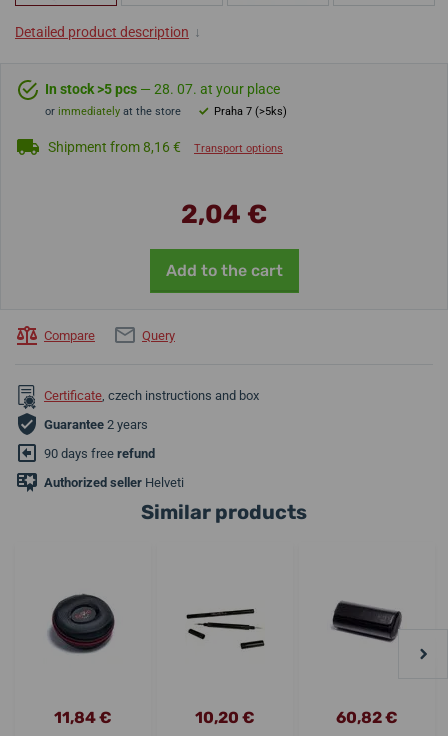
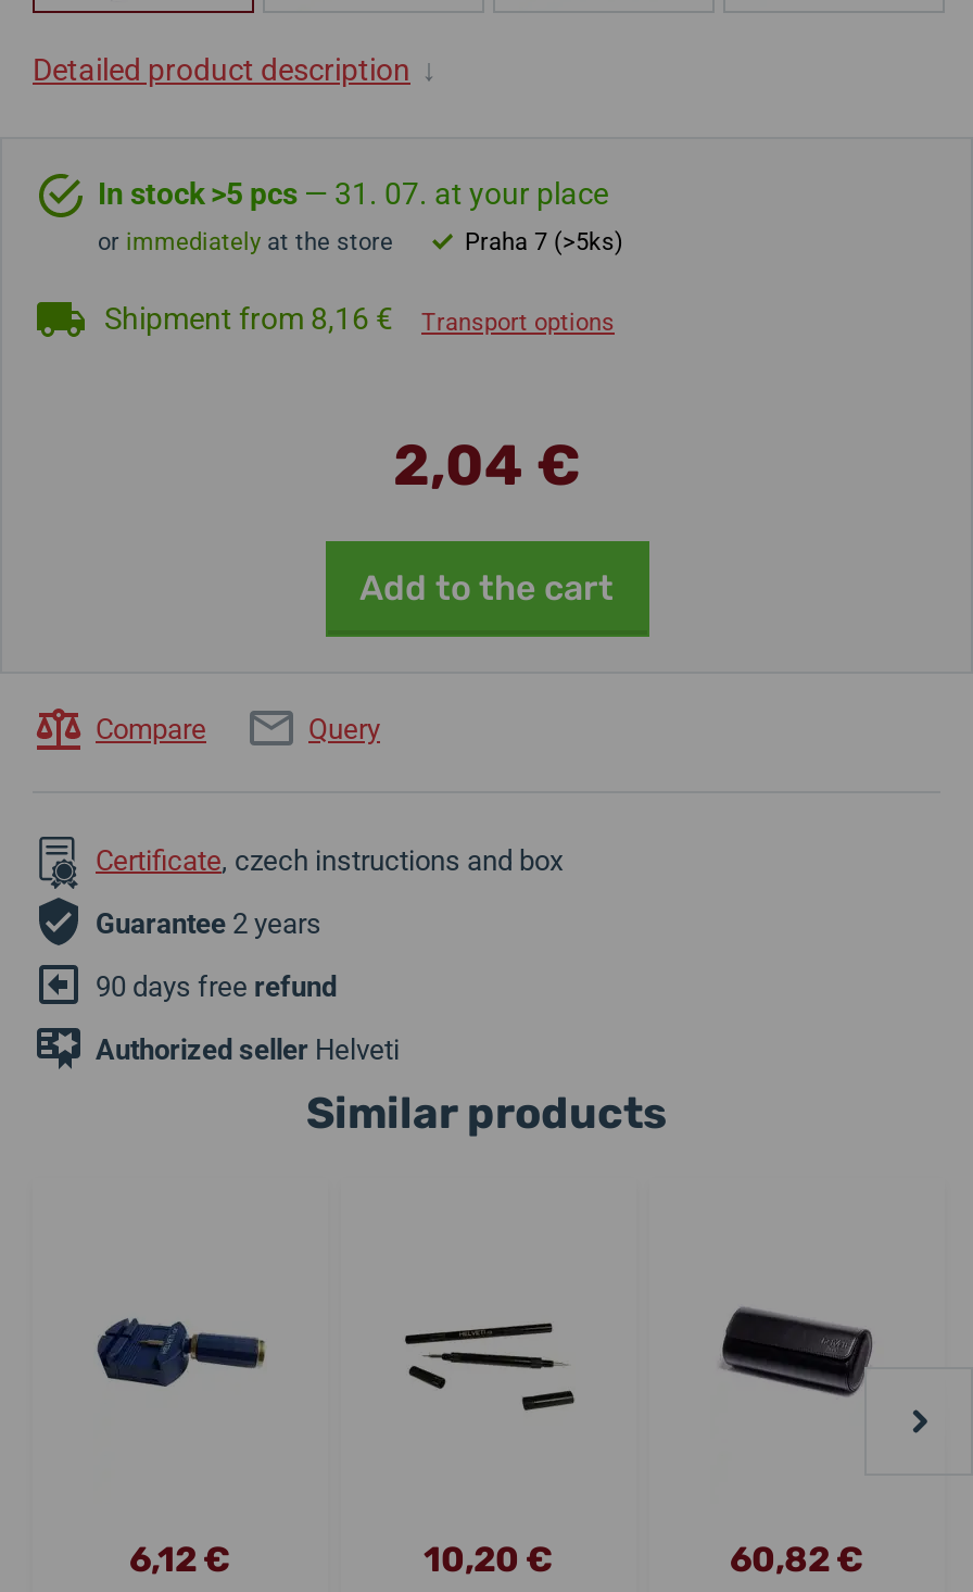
- In stock >5 pcs — 28. 07. at your place
+ In stock >5 pcs — 31. 07. at your place

- [image]
+ [image]

- 11,84 €
+ 6,12 €
